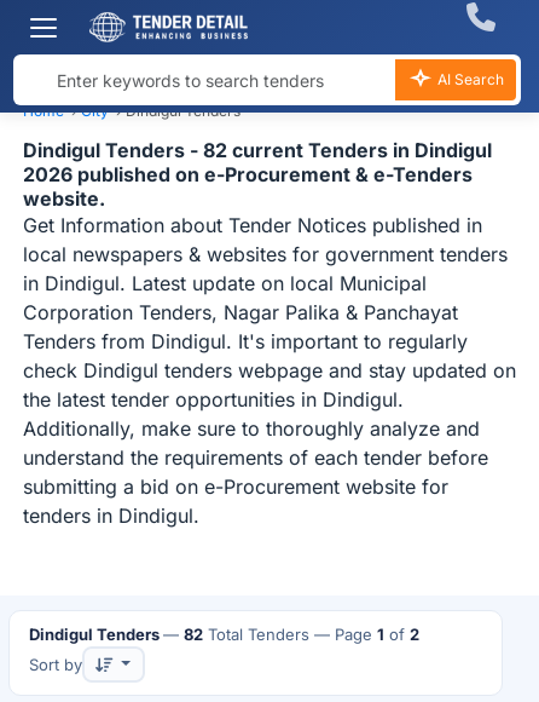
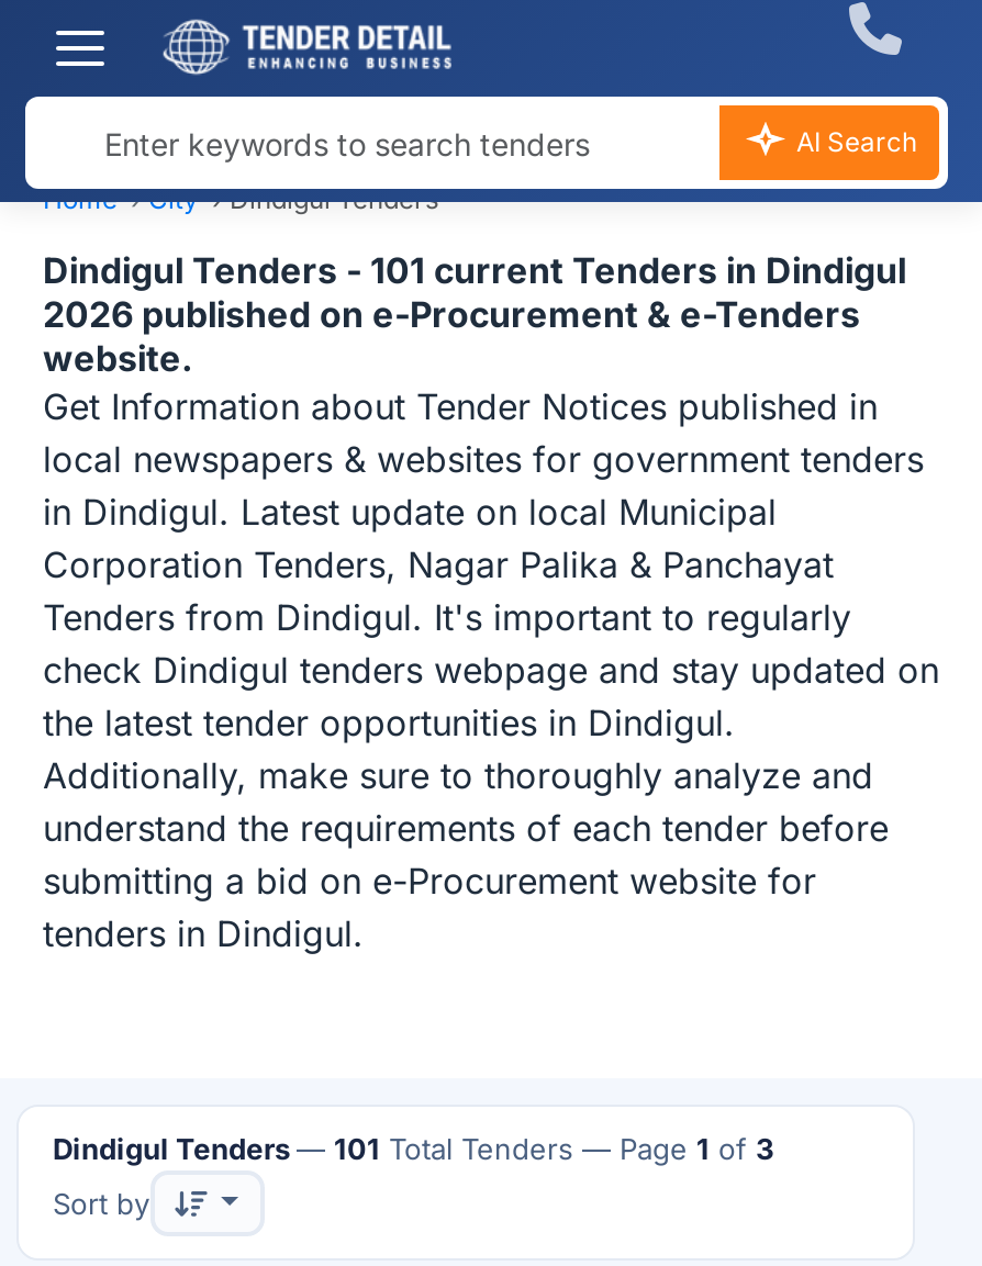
- Dindigul Tenders - 82 current Tenders in Dindigul
+ Dindigul Tenders - 101 current Tenders in Dindigul

- Dindigul Tenders — 82 Total Tenders — Page 1 of 2
+ Dindigul Tenders — 101 Total Tenders — Page 1 of 3
